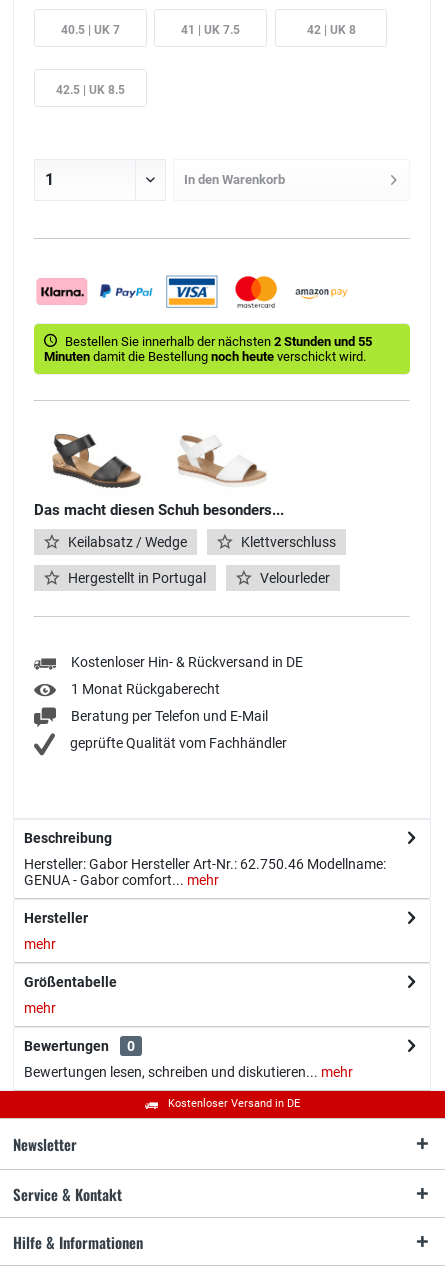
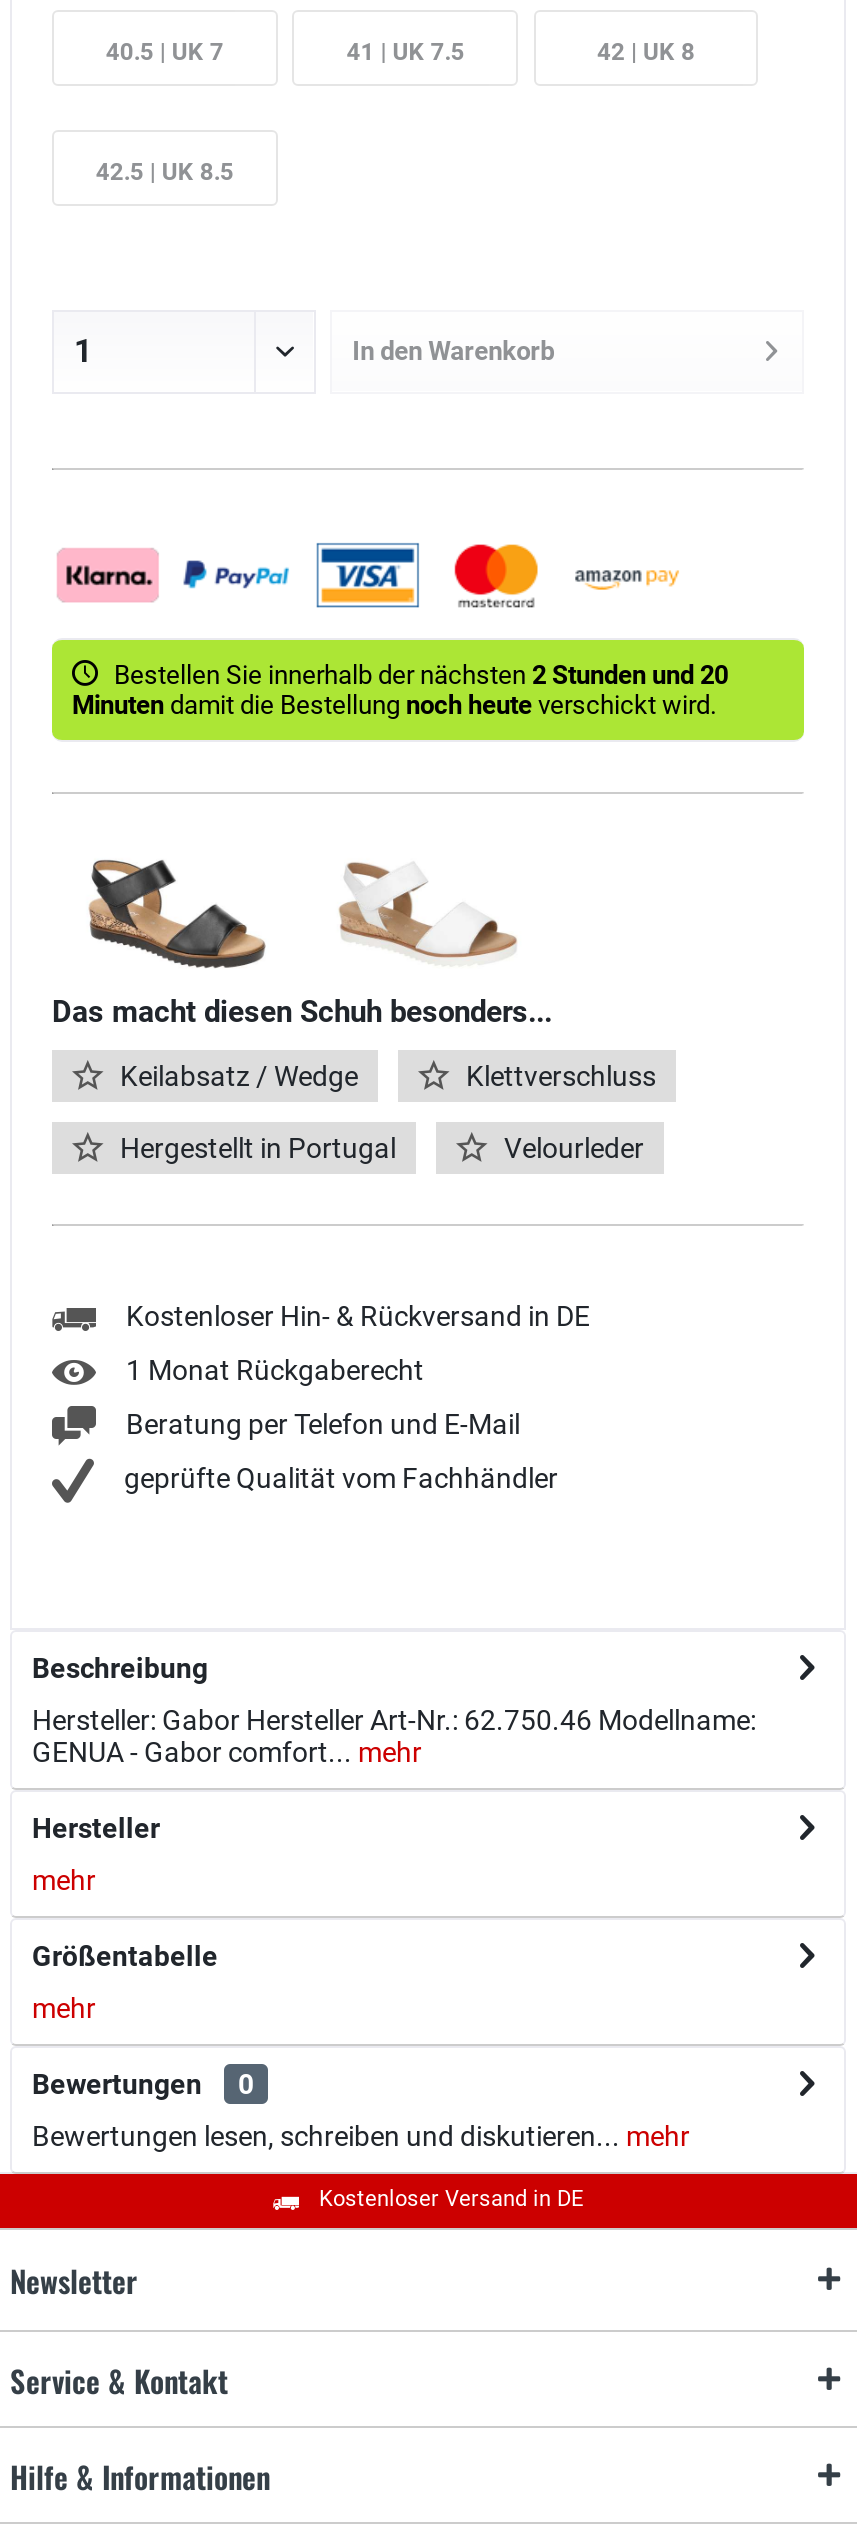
- Bestellen Sie innerhalb der nächsten 2 Stunden und 55
+ Bestellen Sie innerhalb der nächsten 2 Stunden und 20
